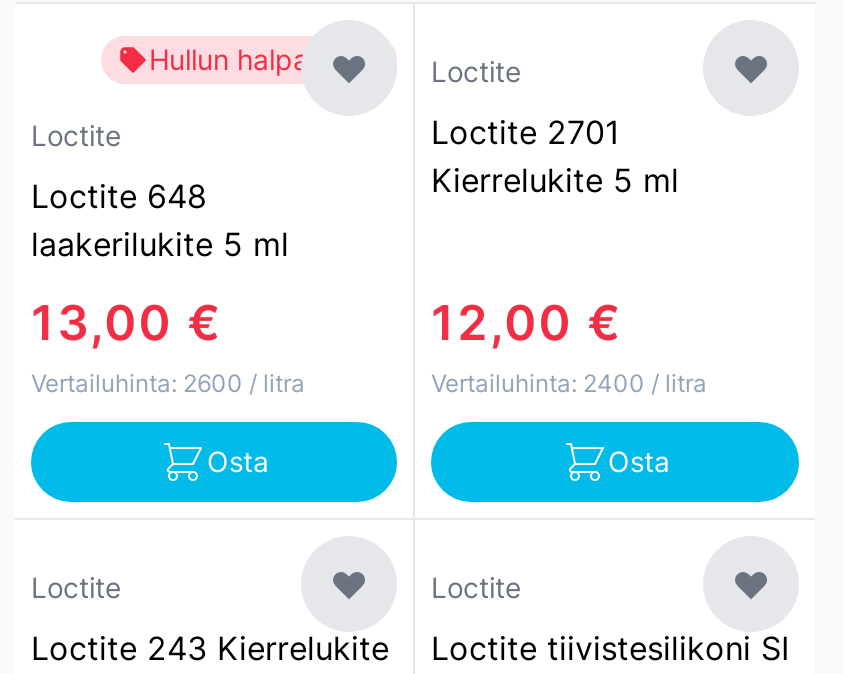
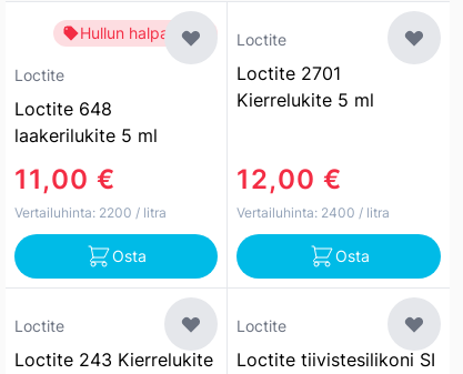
- 13,00 €
+ 11,00 €

- Vertailuhinta: 2600 / litra
+ Vertailuhinta: 2200 / litra
